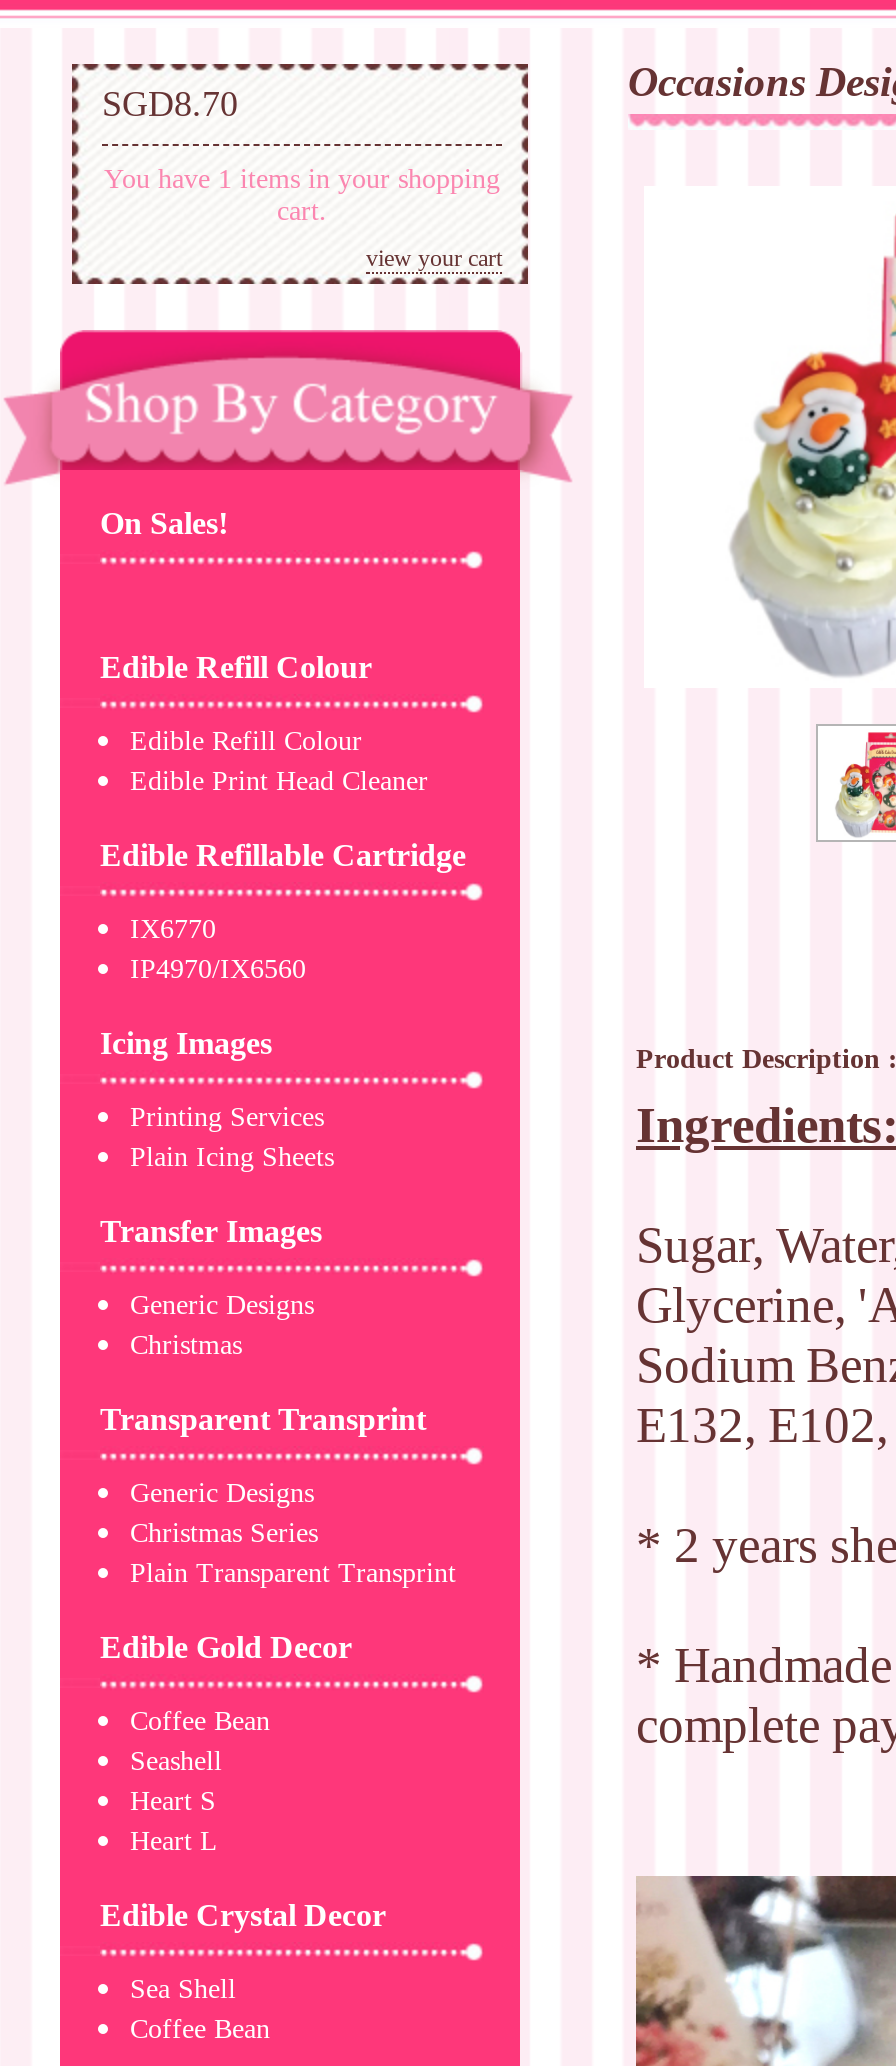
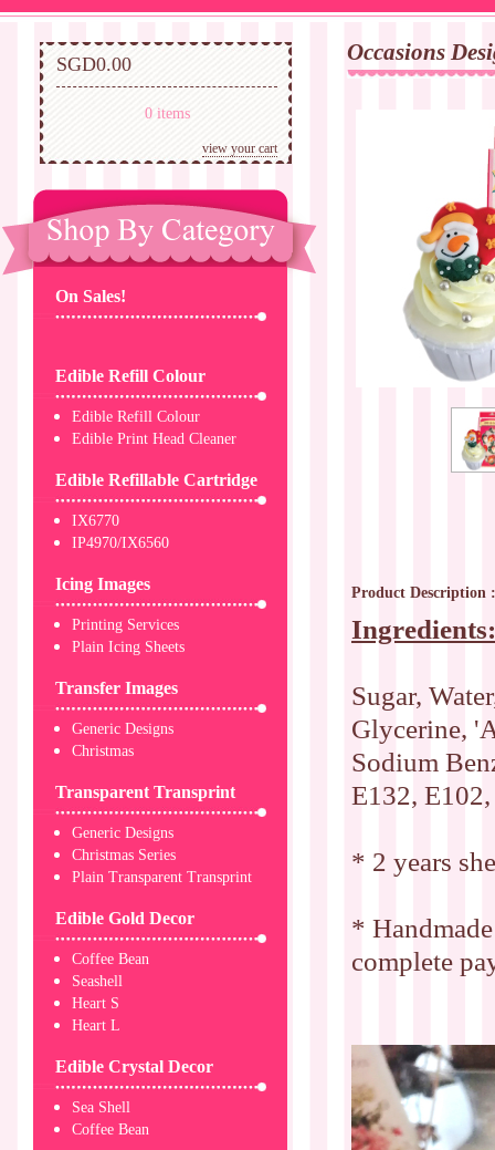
- SGD8.70
+ SGD0.00

- You have 1 items in your shopping
- cart.
+ 0 items
